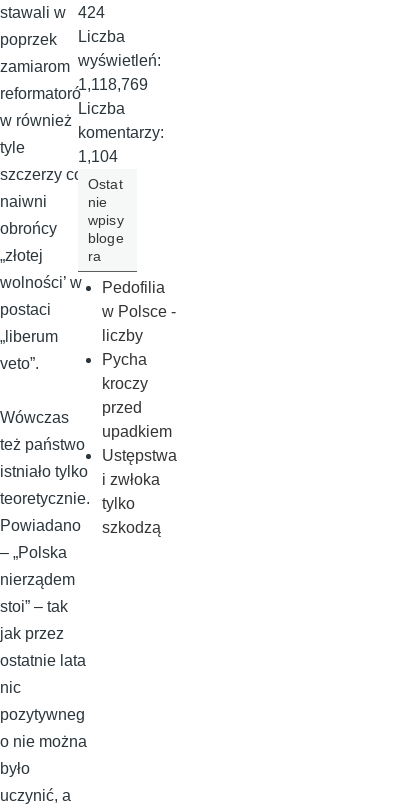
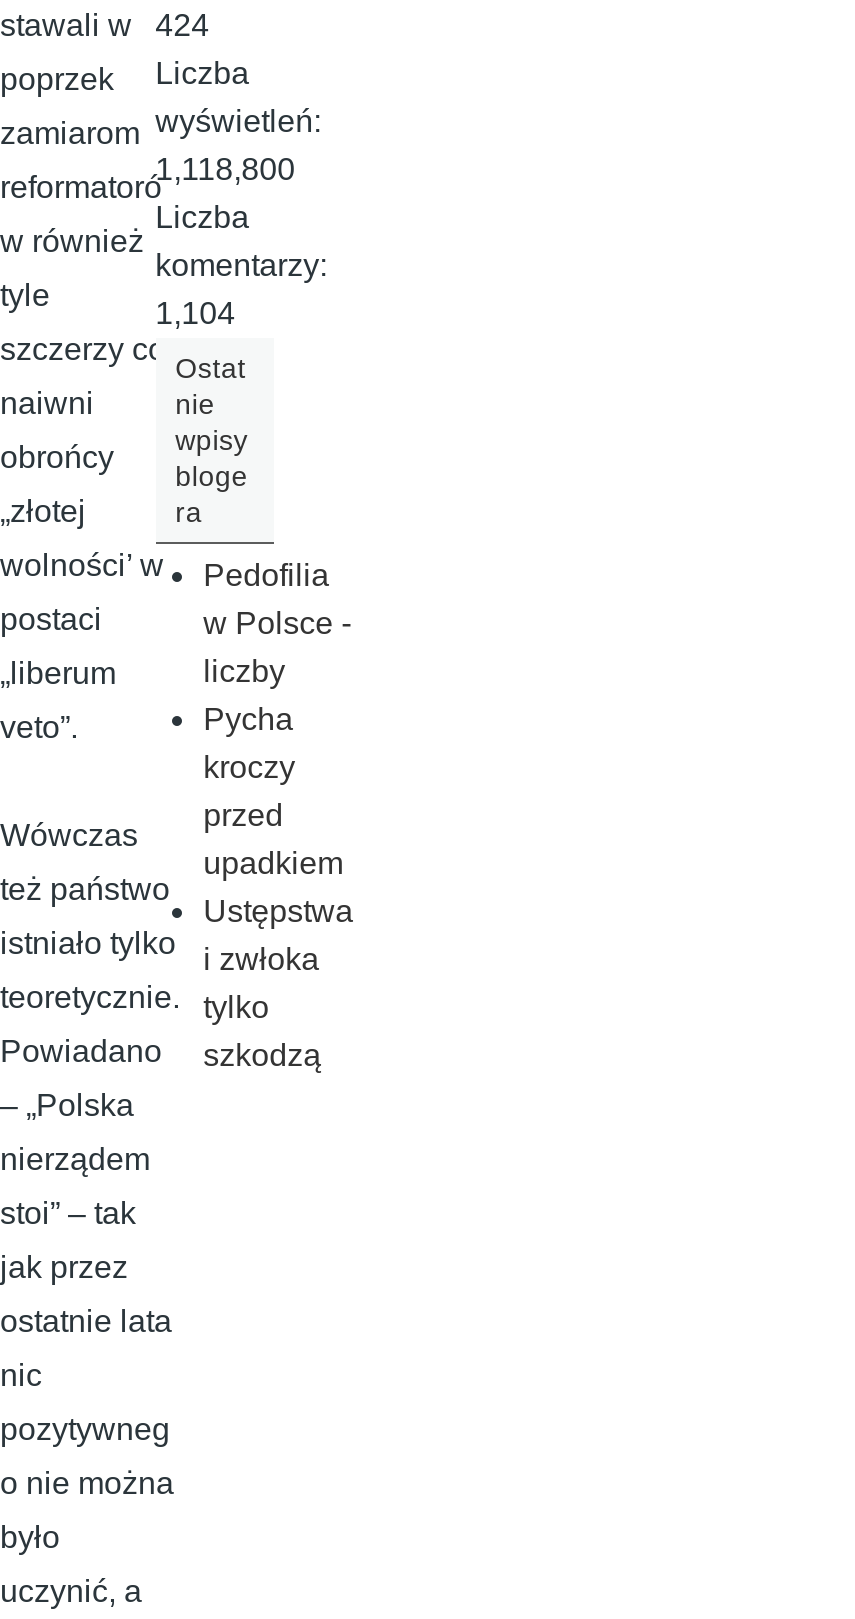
- 1,118,769
+ 1,118,800
